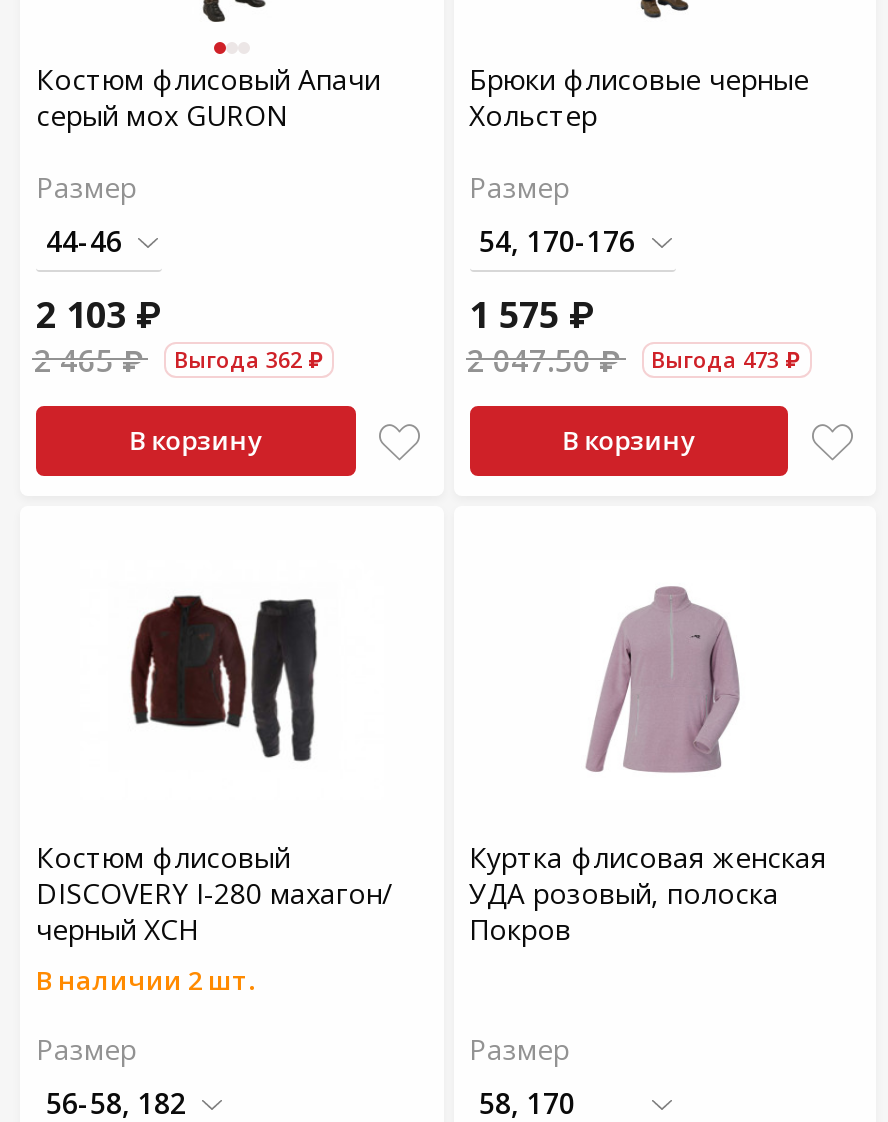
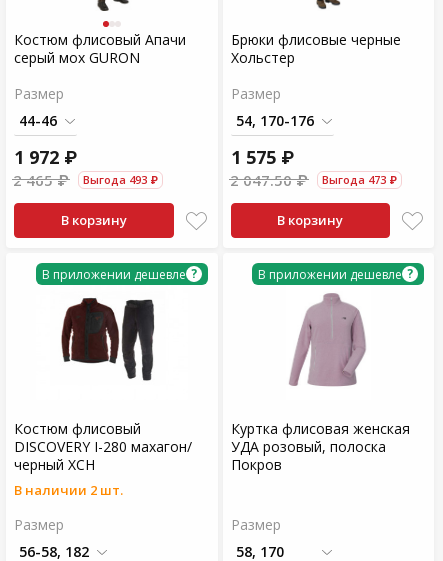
- 2 103 ₽
+ 1 972 ₽

- 2 465 ₽ Выгода 362 ₽
+ 2 465 ₽ Выгода 493 ₽

+ В приложении дешевле ?

+ В приложении дешевле ?
